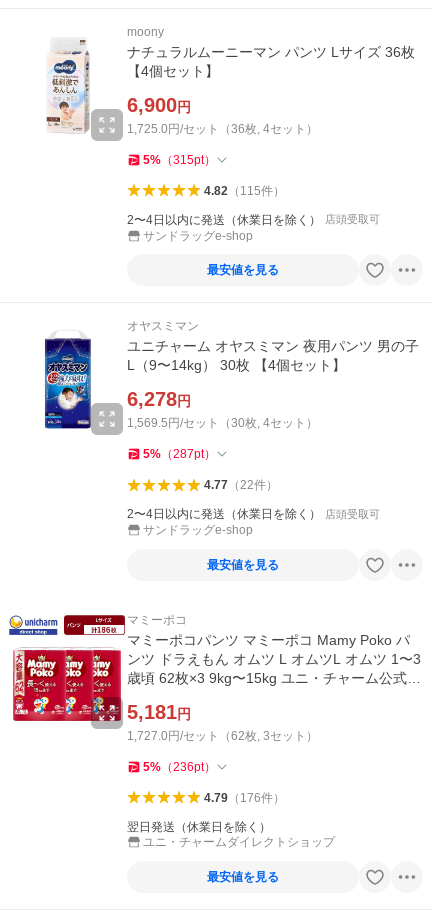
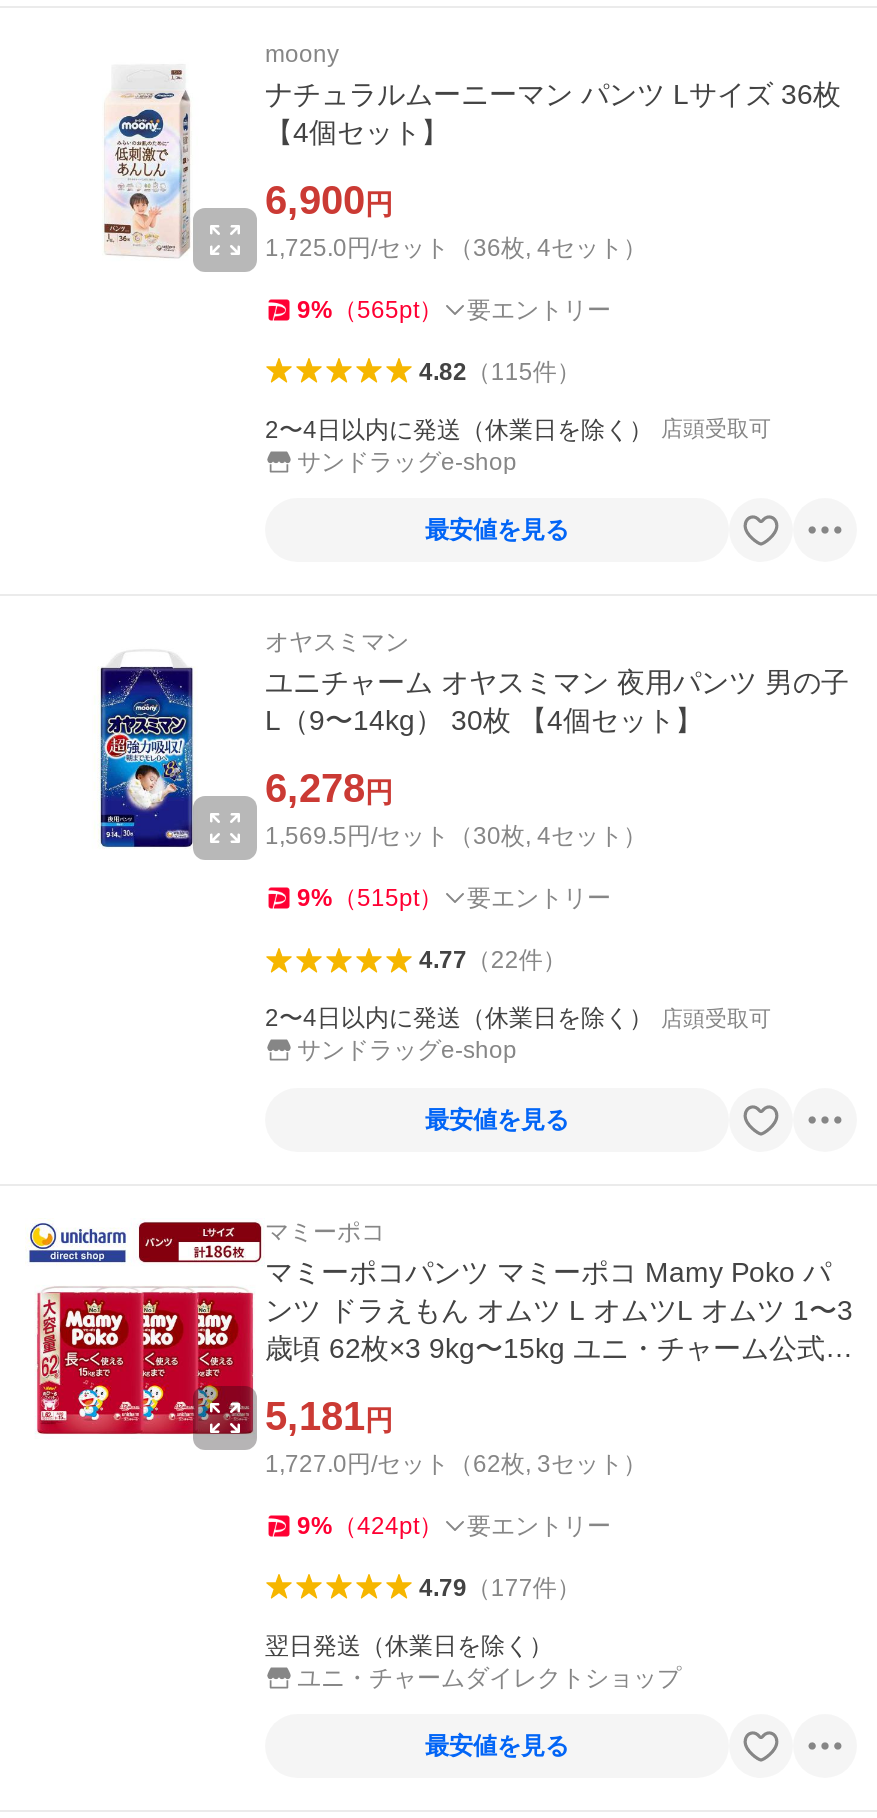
- 5%（315pt）
+ 9%（565pt）
+ 要エントリー

- 5%（287pt）
+ 9%（515pt）
+ 要エントリー

- 5%（236pt）
+ 9%（424pt）
+ 要エントリー

- 4.79（176件）
+ 4.79（177件）
